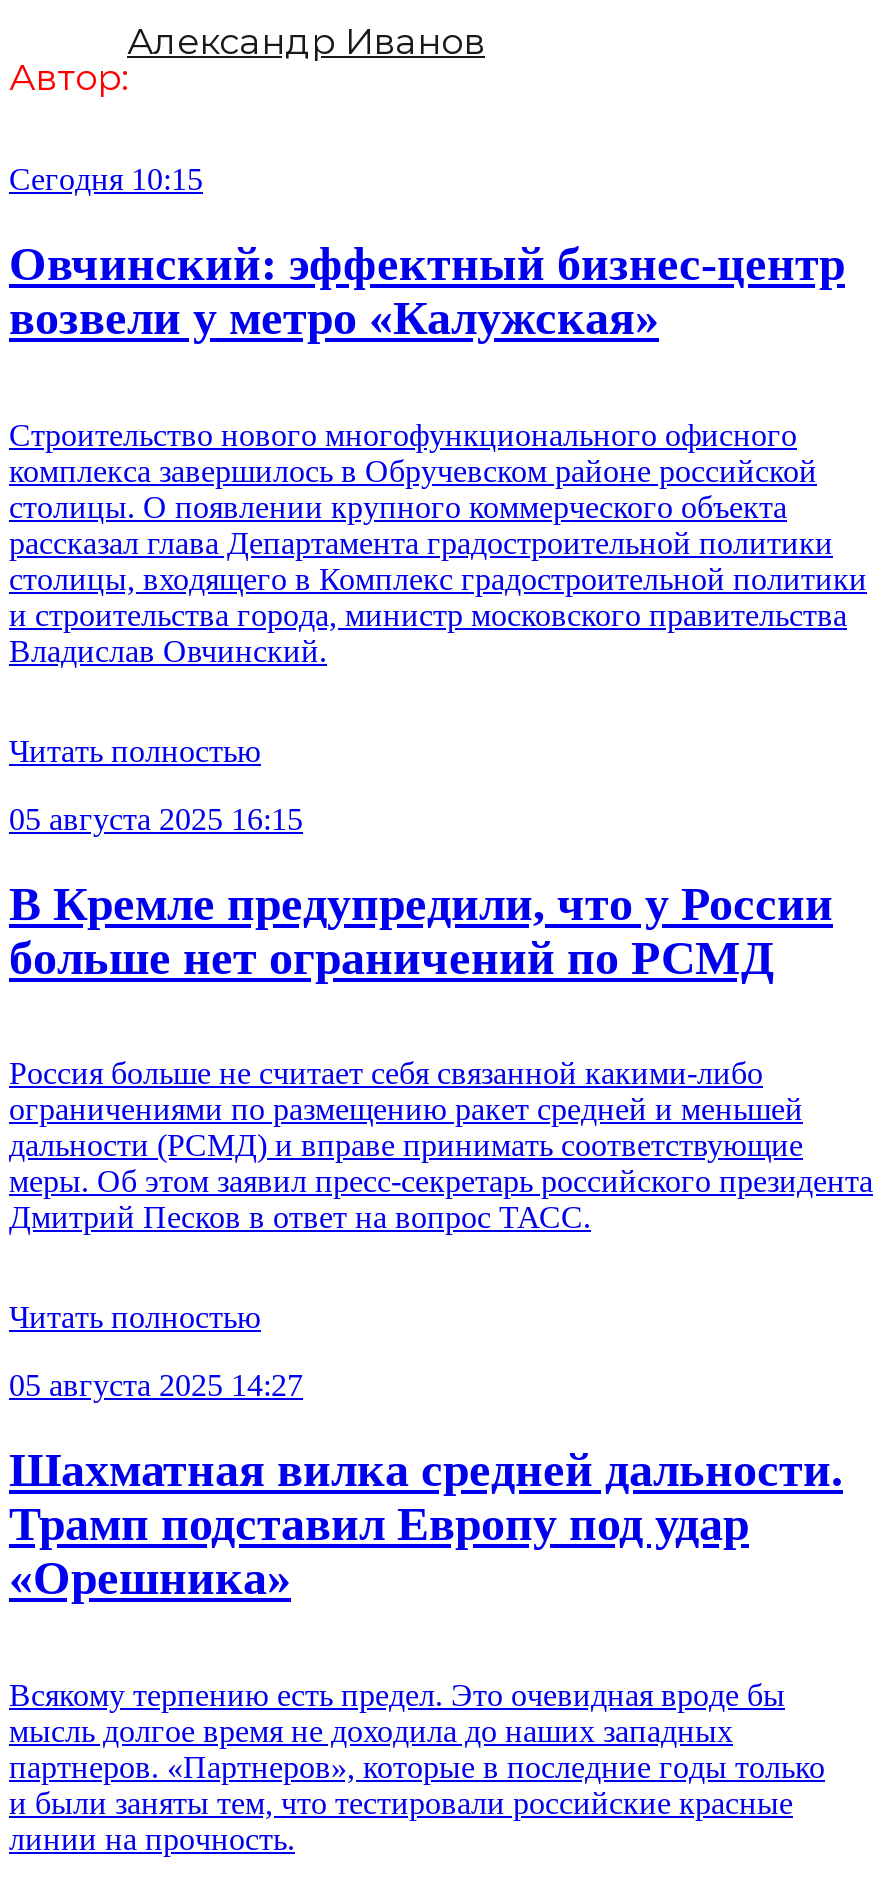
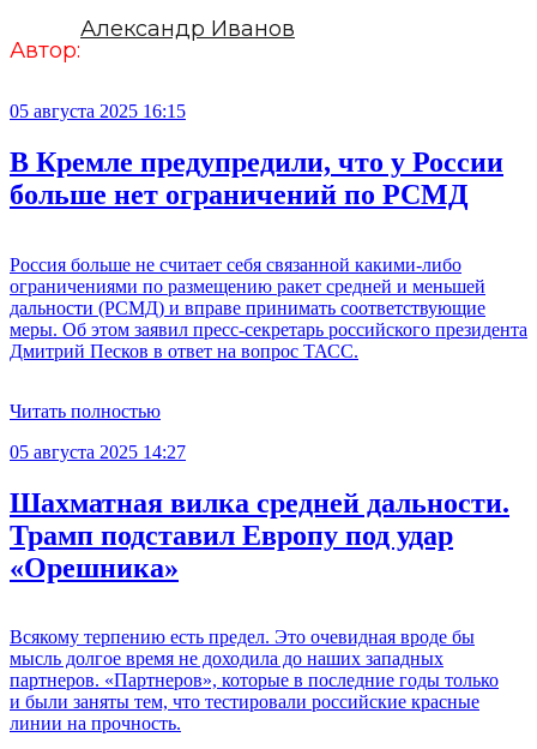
- Сегодня 10:15
- Овчинский: эффектный бизнес-центр
- возвели у метро «Калужская»
- Строительство нового многофункционального офисного
- комплекса завершилось в Обручевском районе российской
- столицы. О появлении крупного коммерческого объекта
- рассказал глава Департамента градостроительной политики
- столицы, входящего в Комплекс градостроительной политики
- и строительства города, министр московского правительства
- Владислав Овчинский.
- Читать полностью
